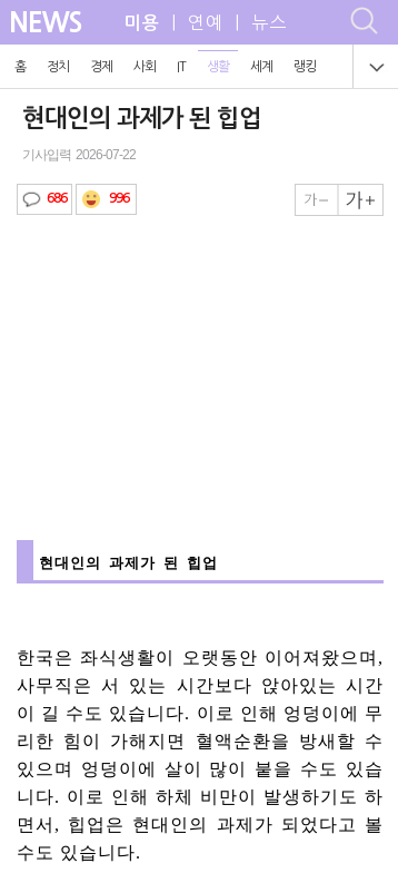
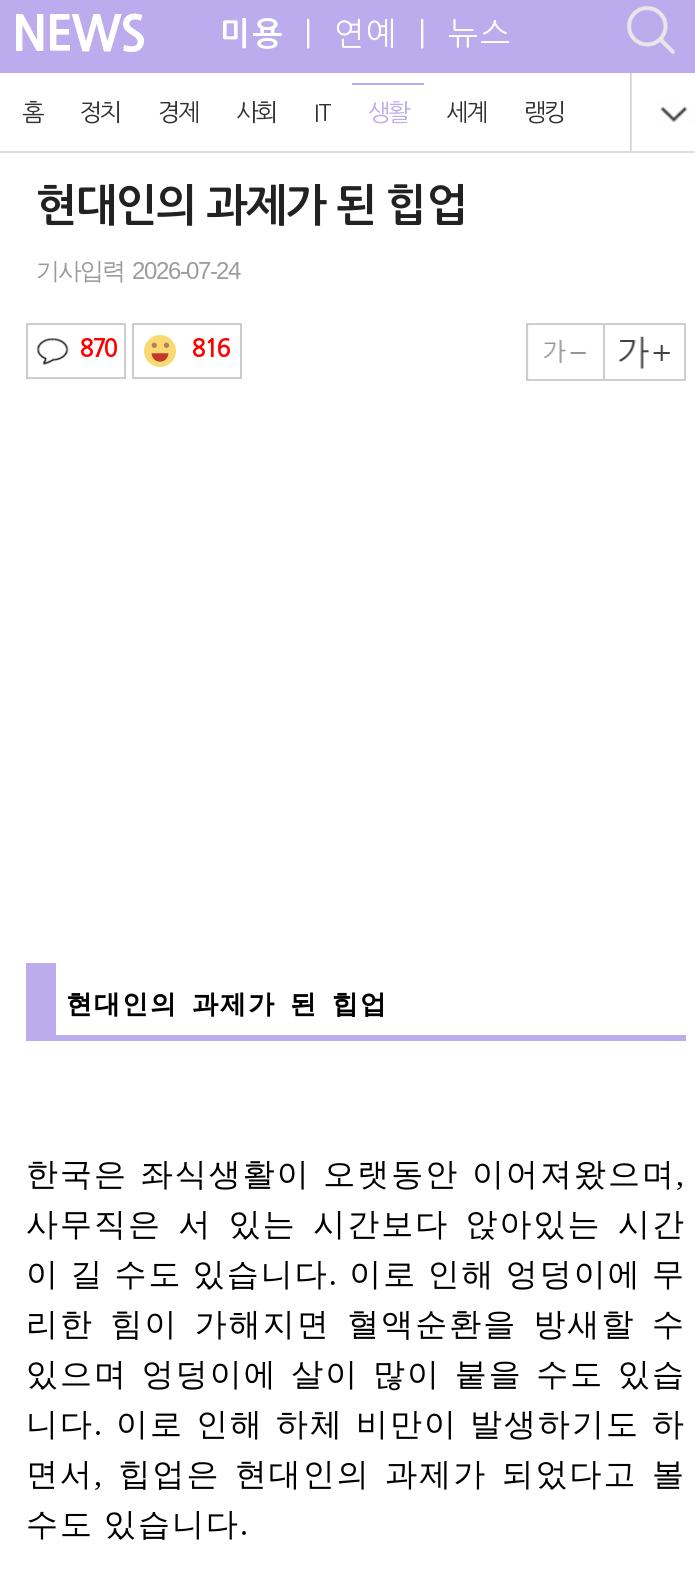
- 기사입력 2026-07-22
+ 기사입력 2026-07-24

- 686
+ 870

- 996
+ 816
